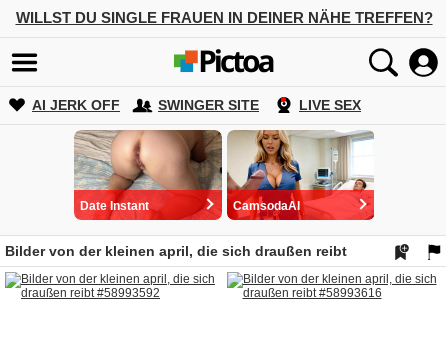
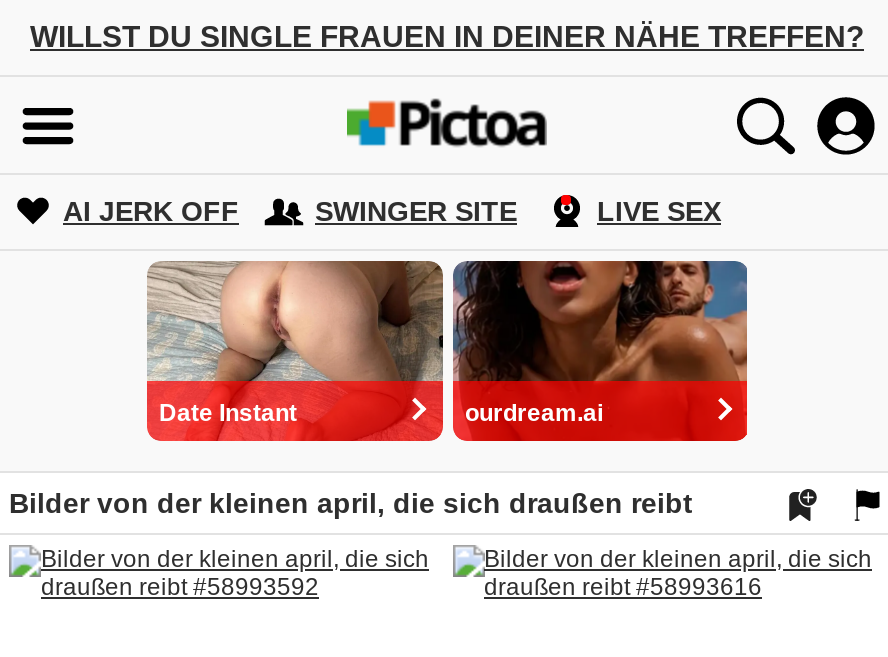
- [image]
- CamsodaAI
+ [image]
+ ourdream.ai
